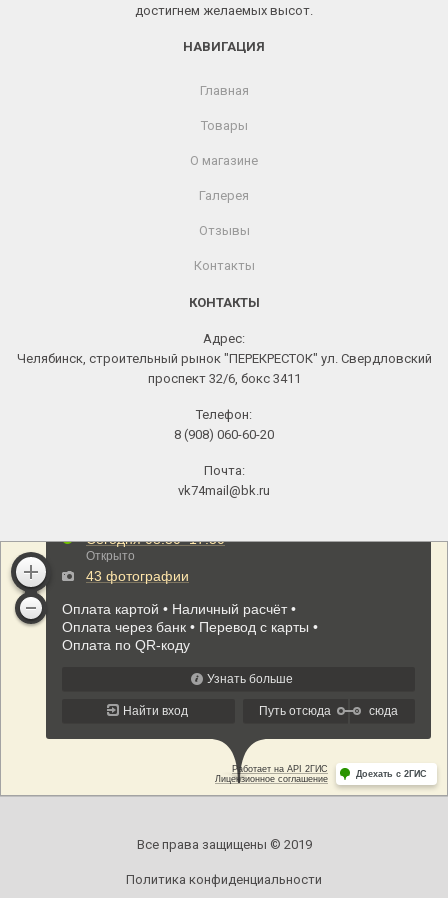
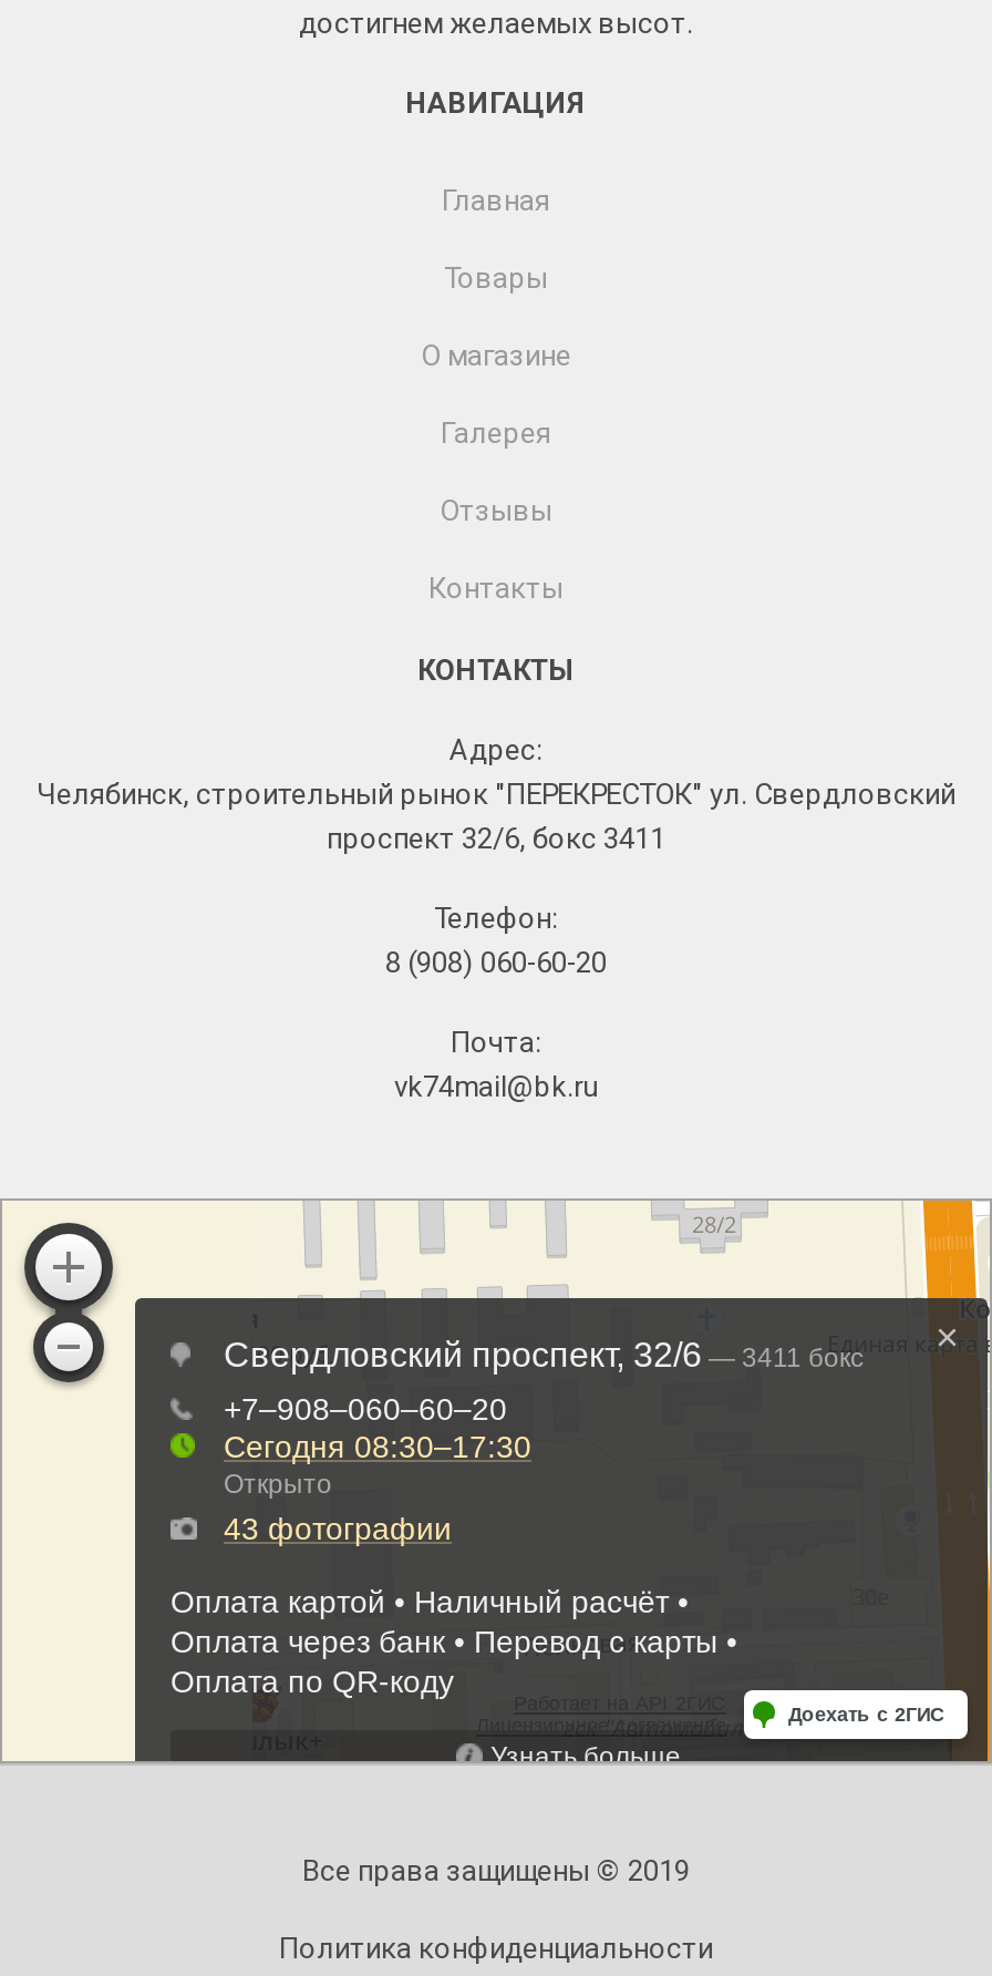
- [image]
+ [image]
